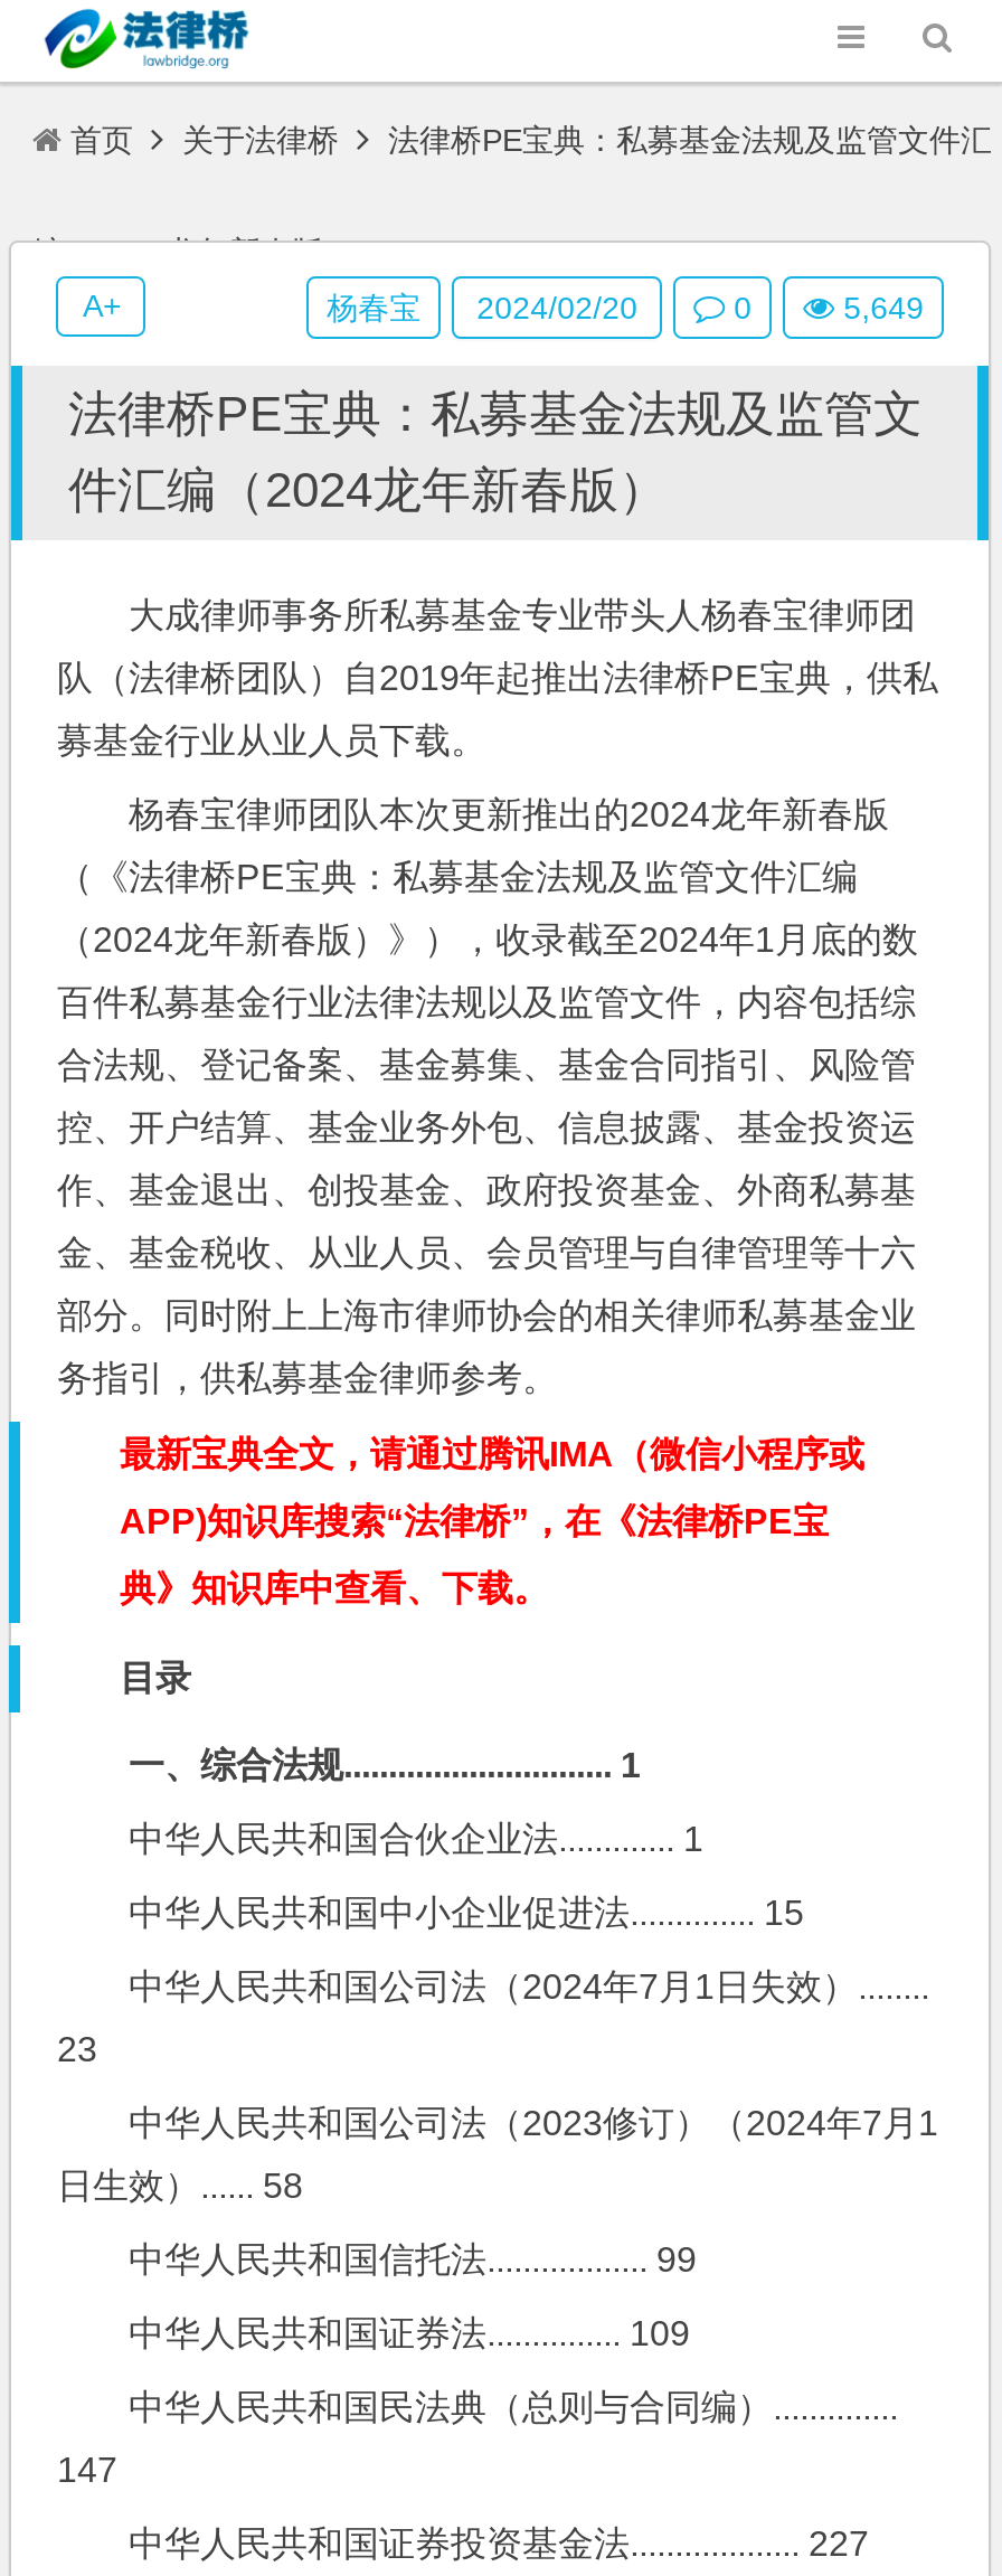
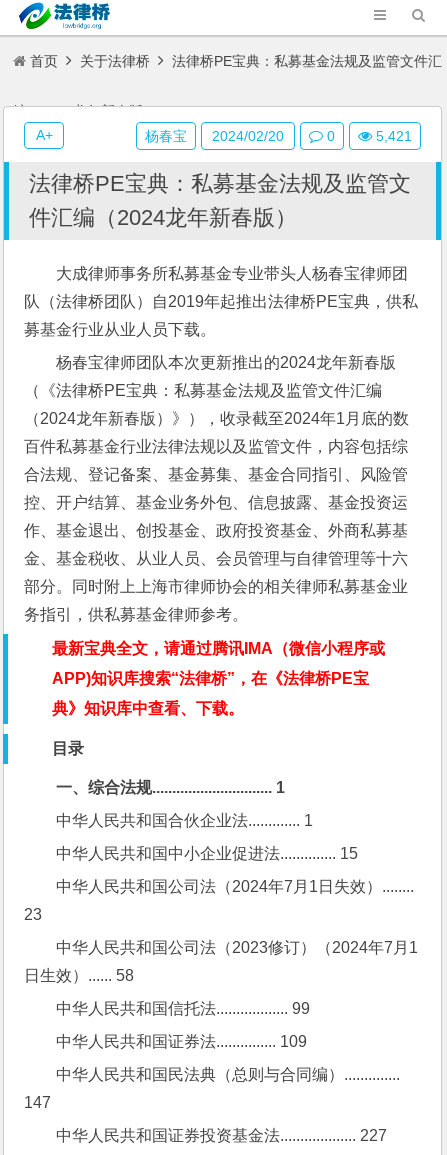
- 5,649
+ 5,421
